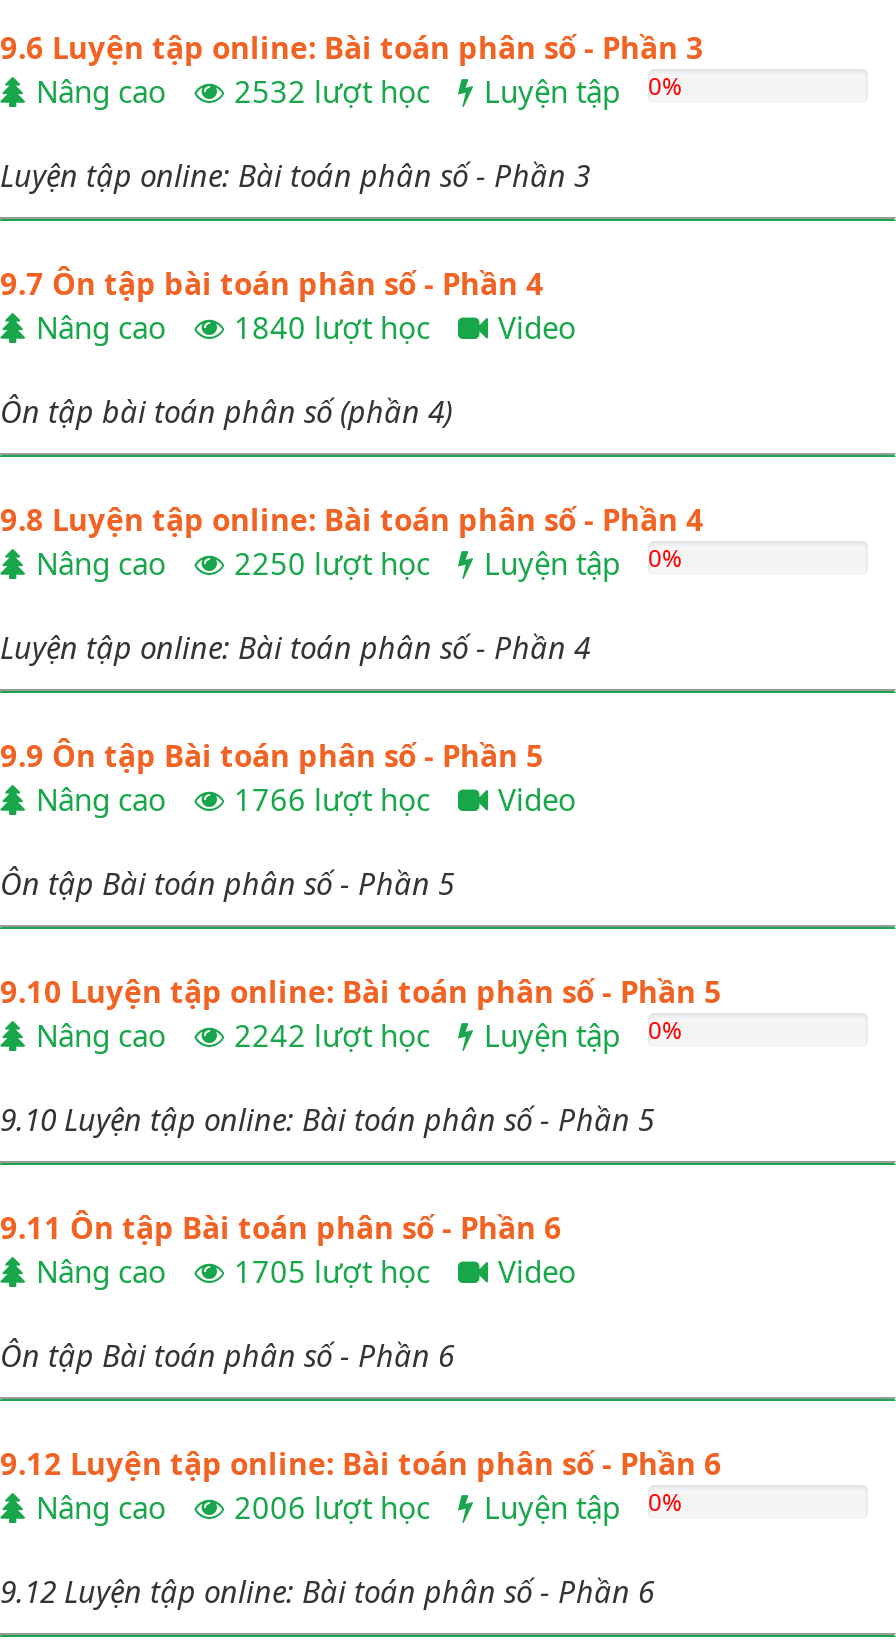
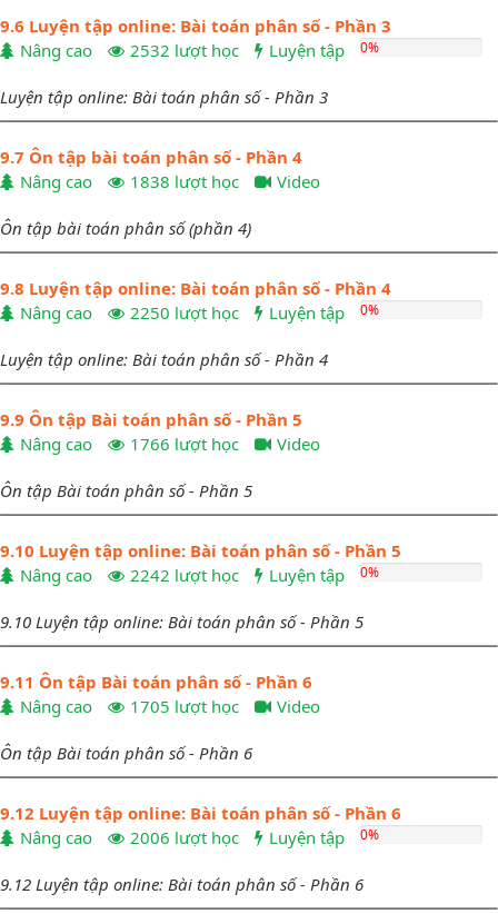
- Nâng cao 1840 lượt học Video
+ Nâng cao 1838 lượt học Video
